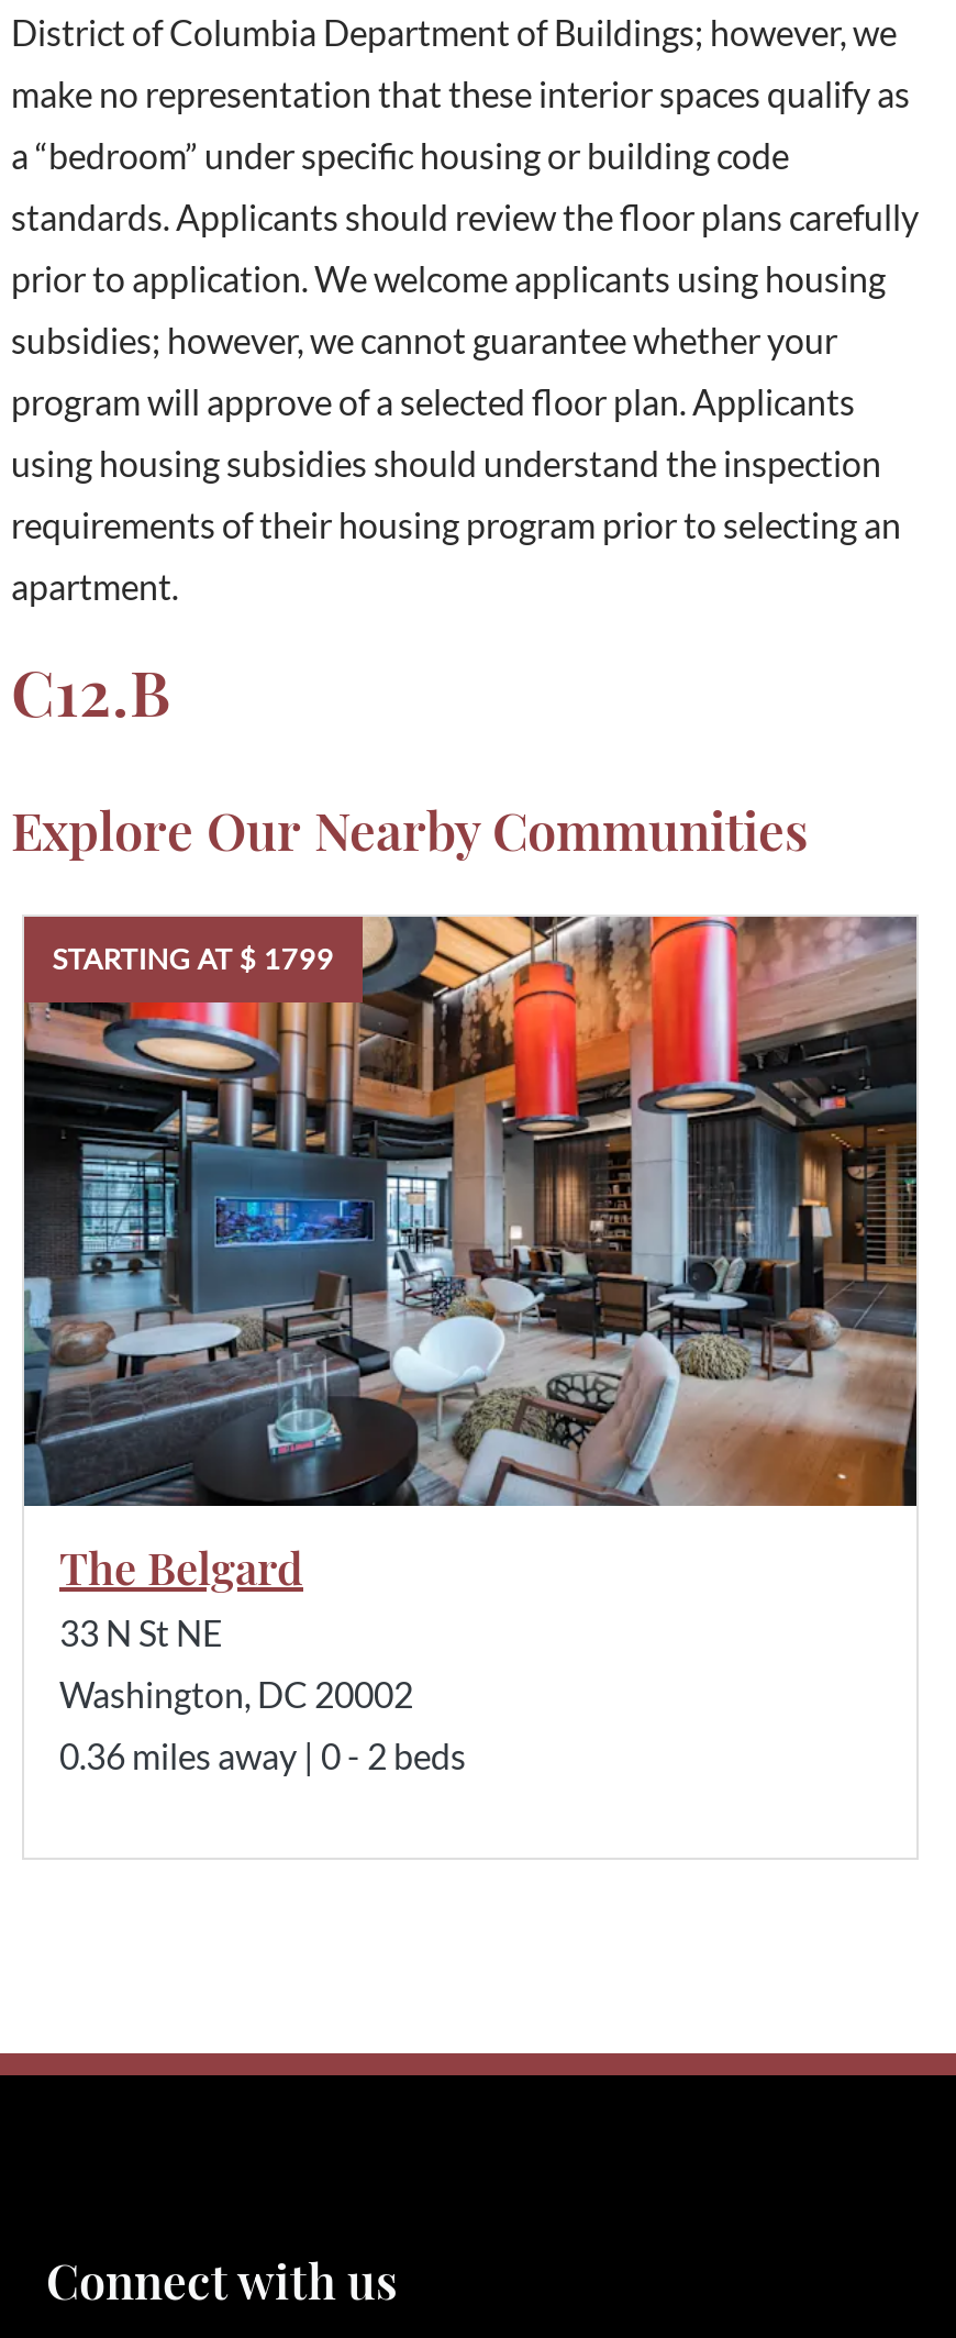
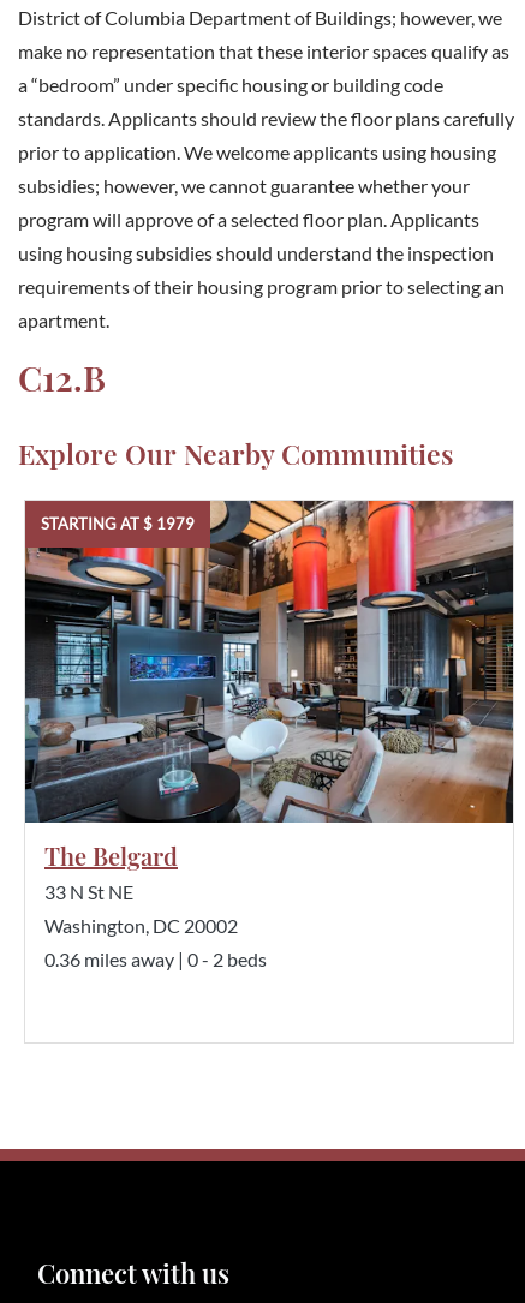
- STARTING AT $1799
+ STARTING AT $1979
